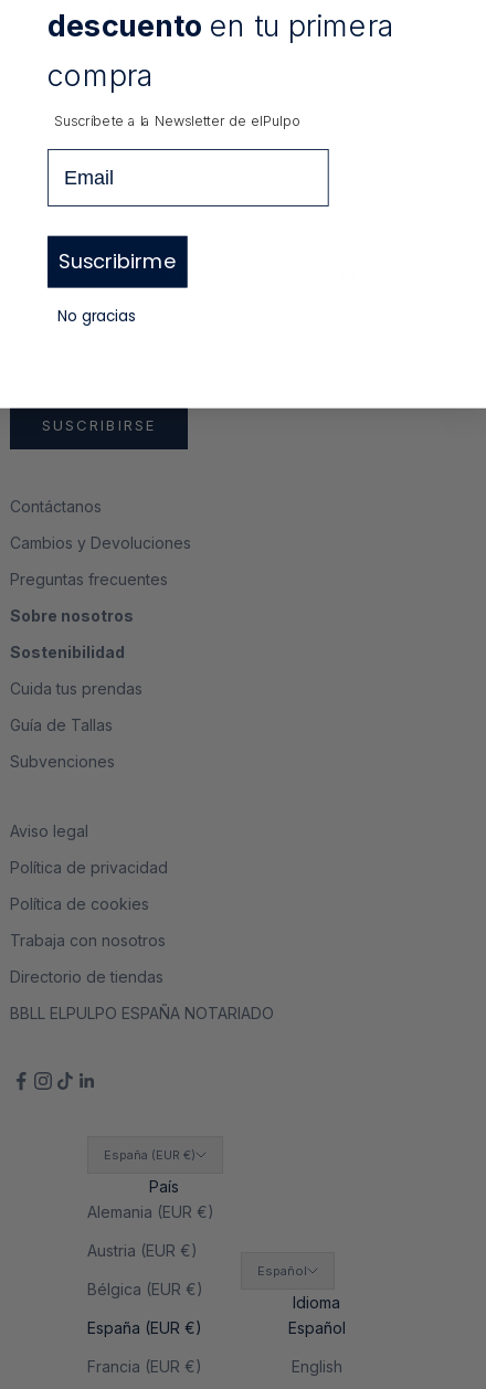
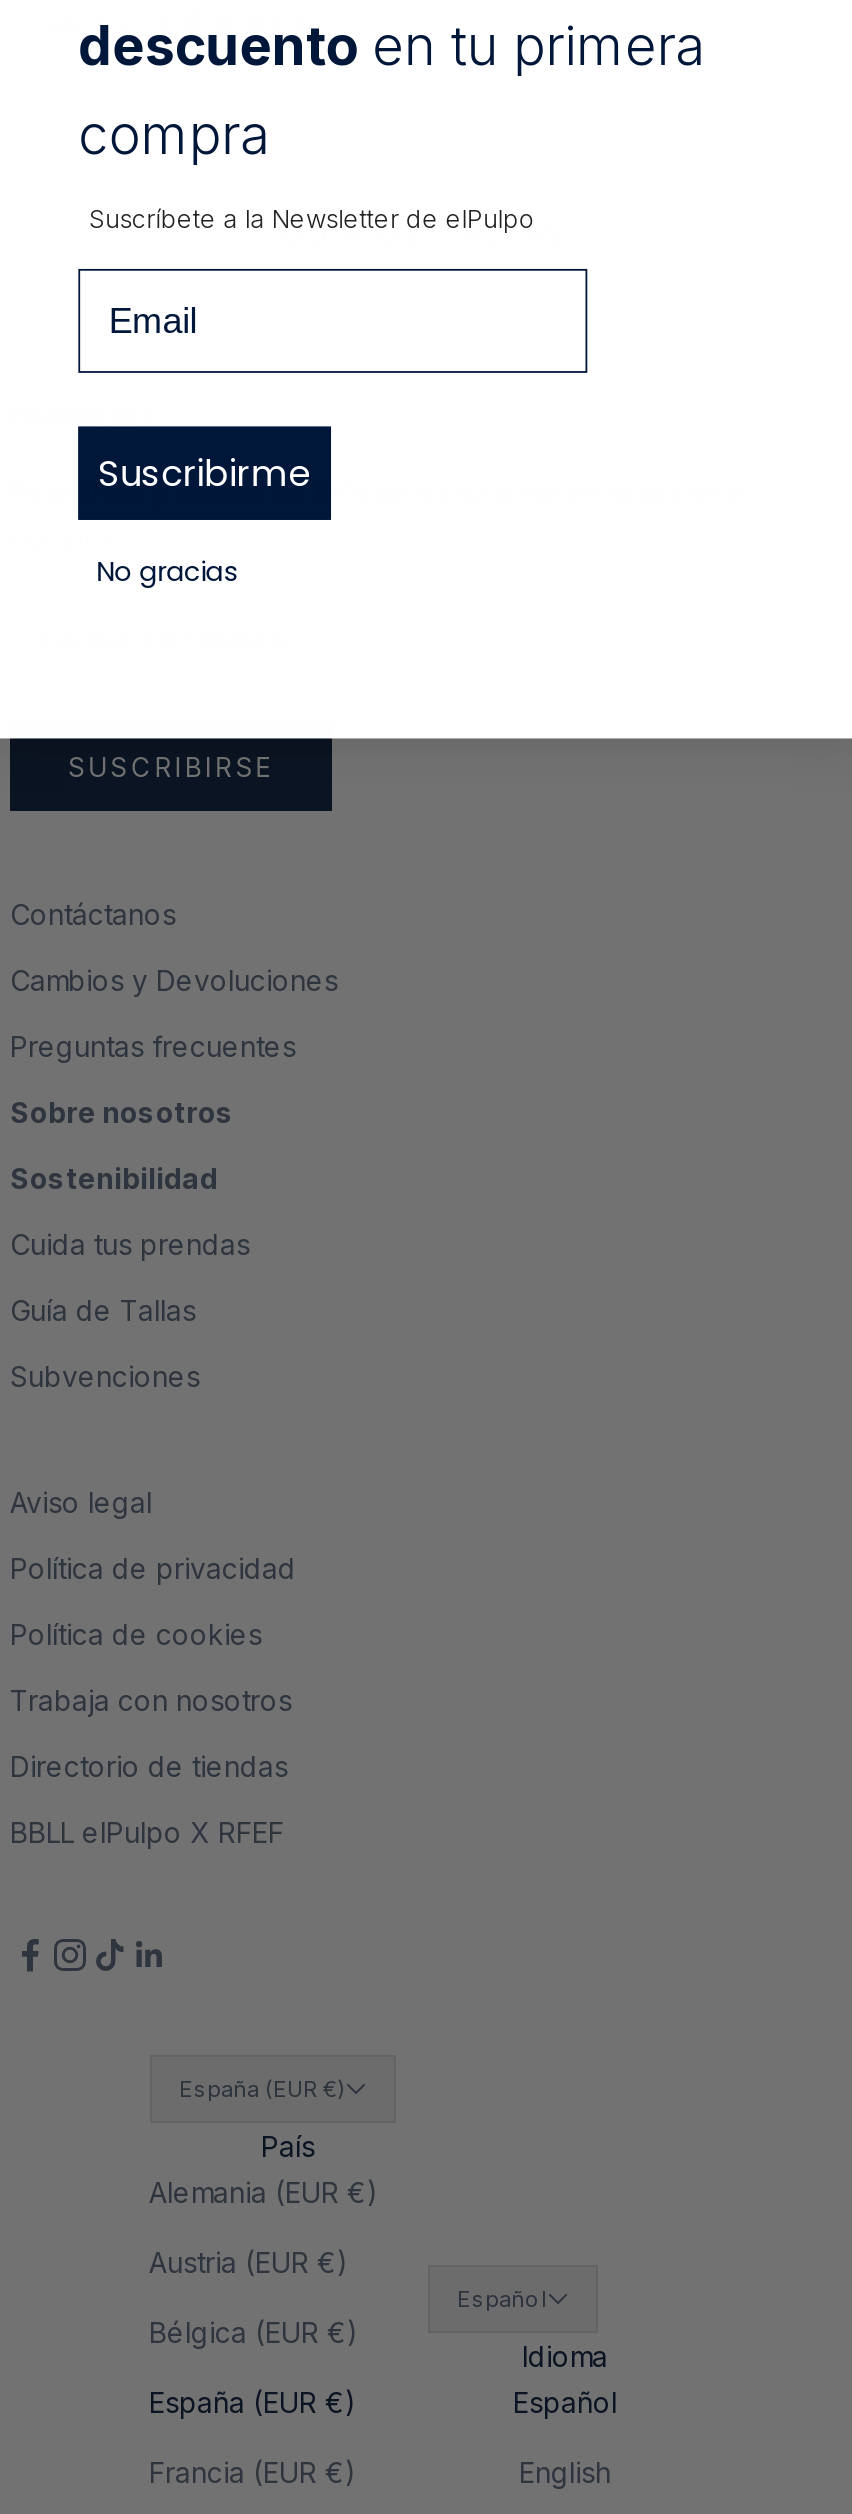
- BBLL ELPULPO ESPAÑA NOTARIADO
+ BBLL elPulpo X RFEF
